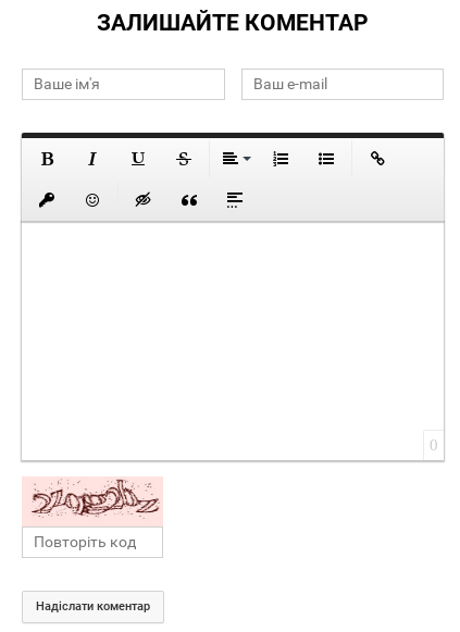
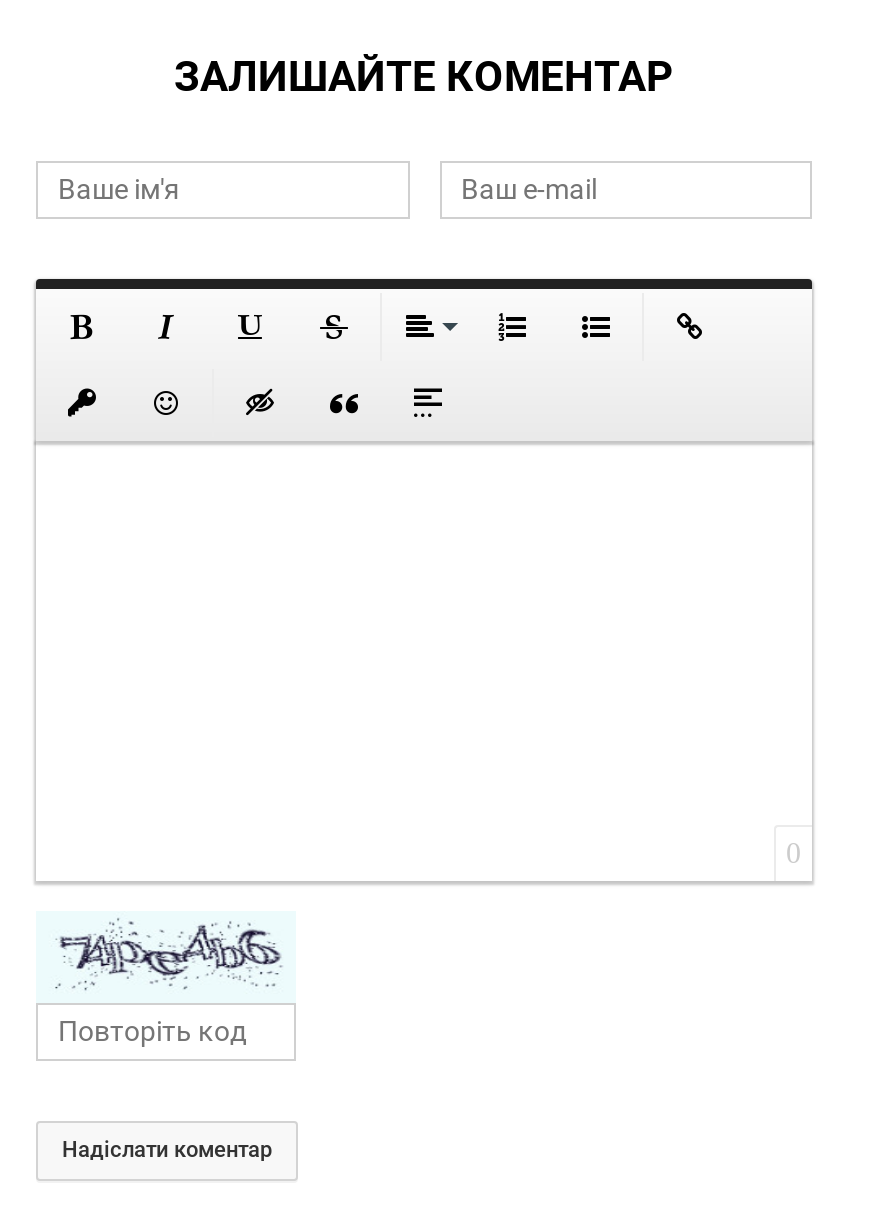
- [image]
+ [image]
